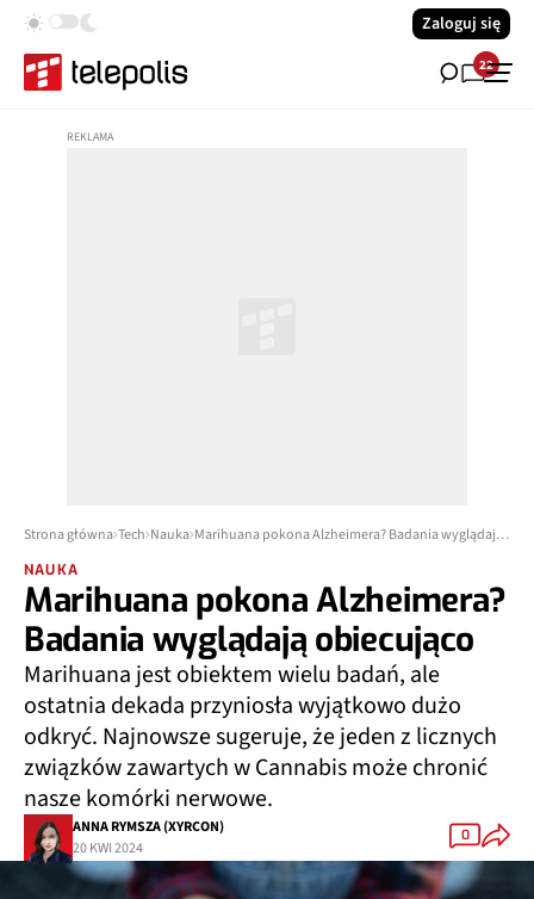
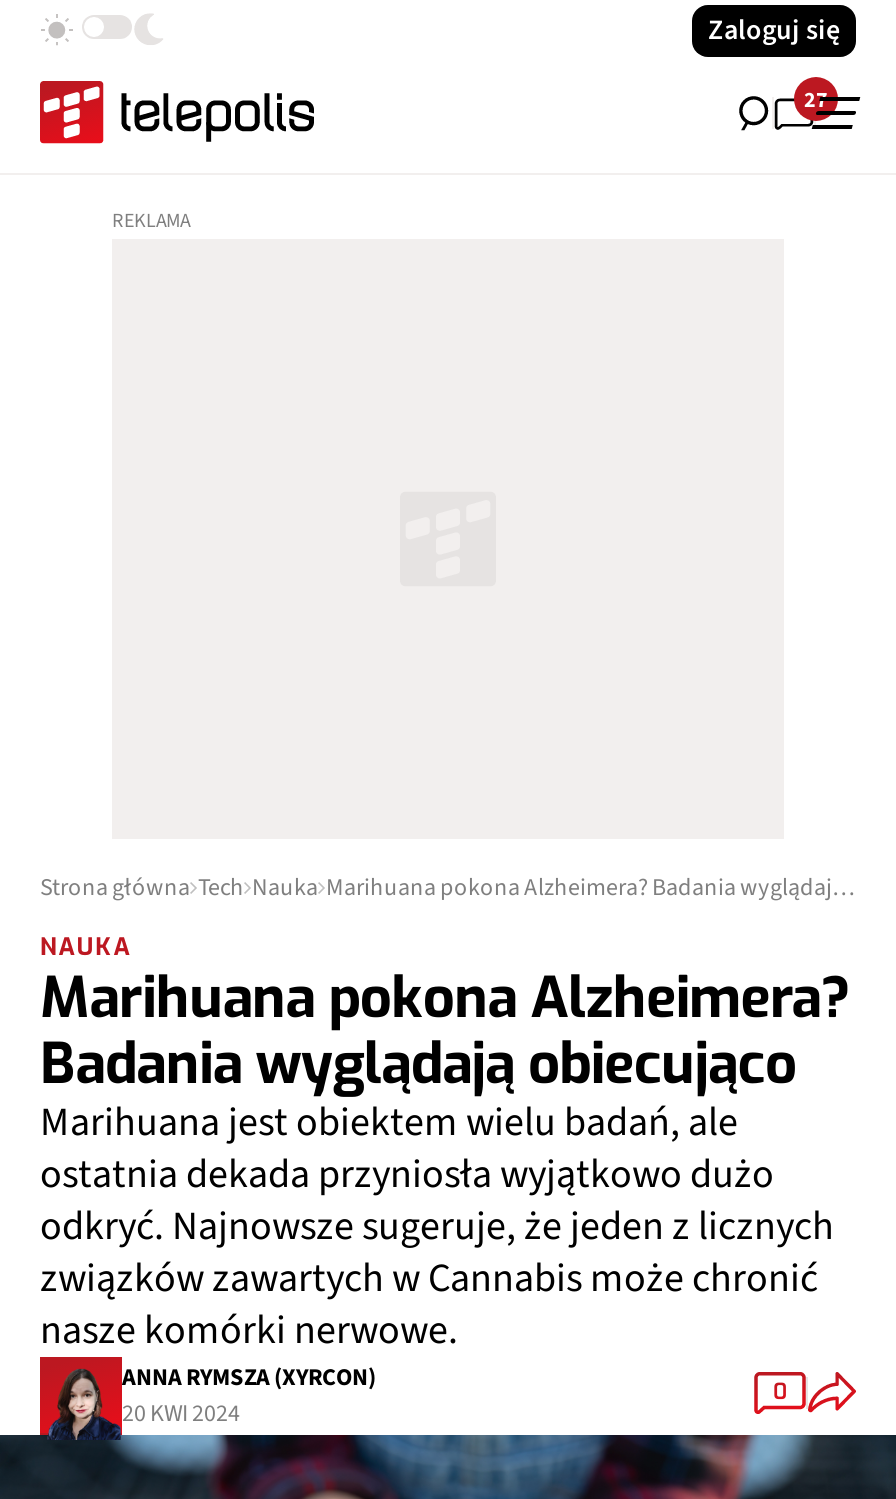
- 22
+ 27
